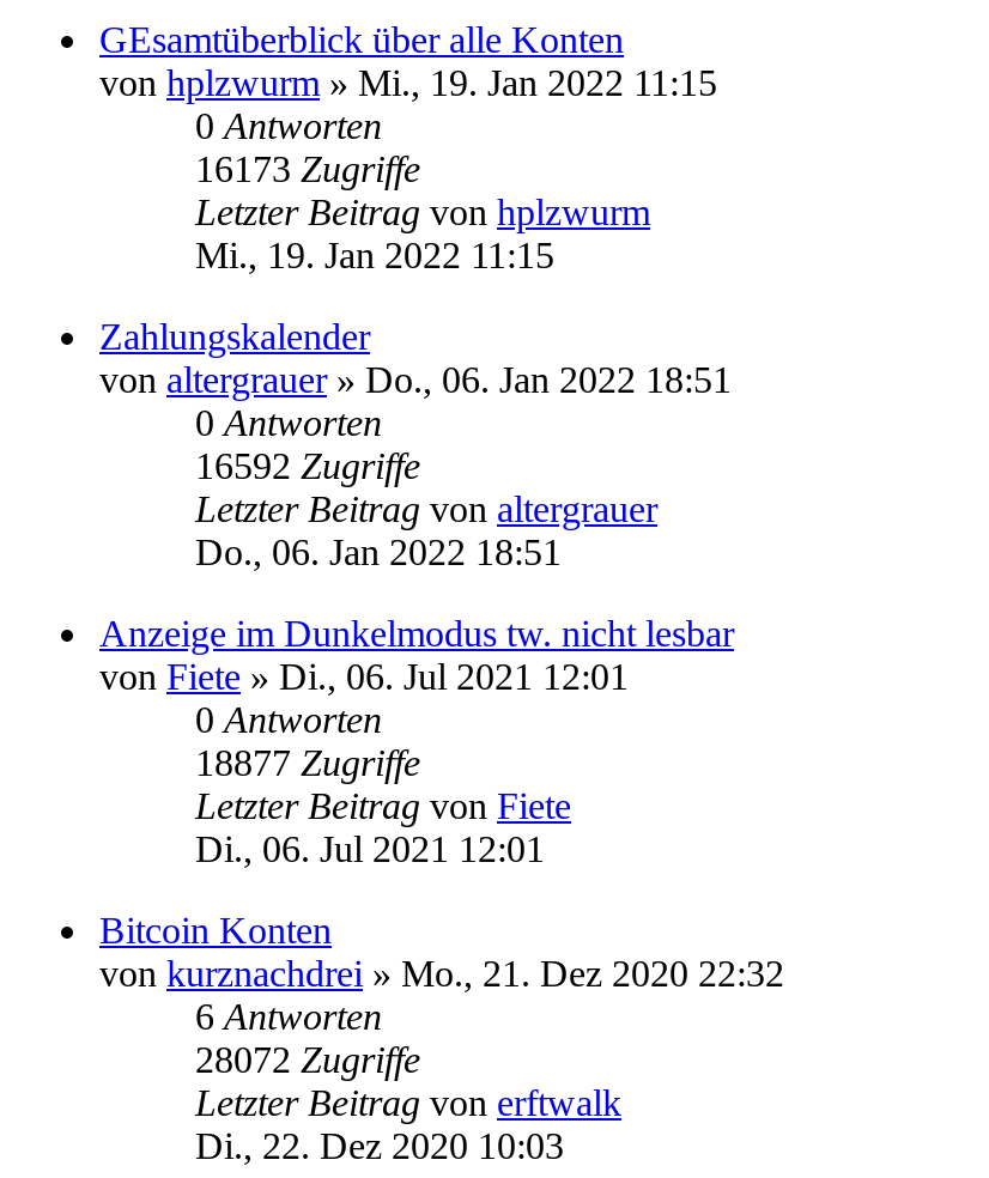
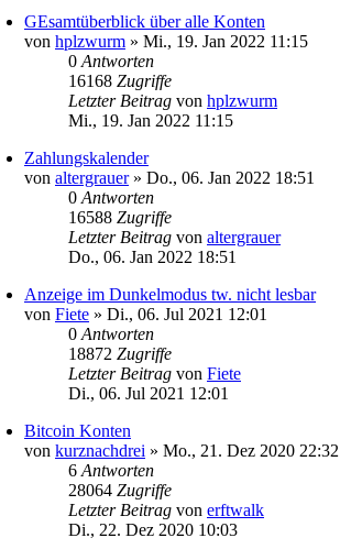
- 16173 Zugriffe
+ 16168 Zugriffe

- 16592 Zugriffe
+ 16588 Zugriffe

- 18877 Zugriffe
+ 18872 Zugriffe

- 28072 Zugriffe
+ 28064 Zugriffe
